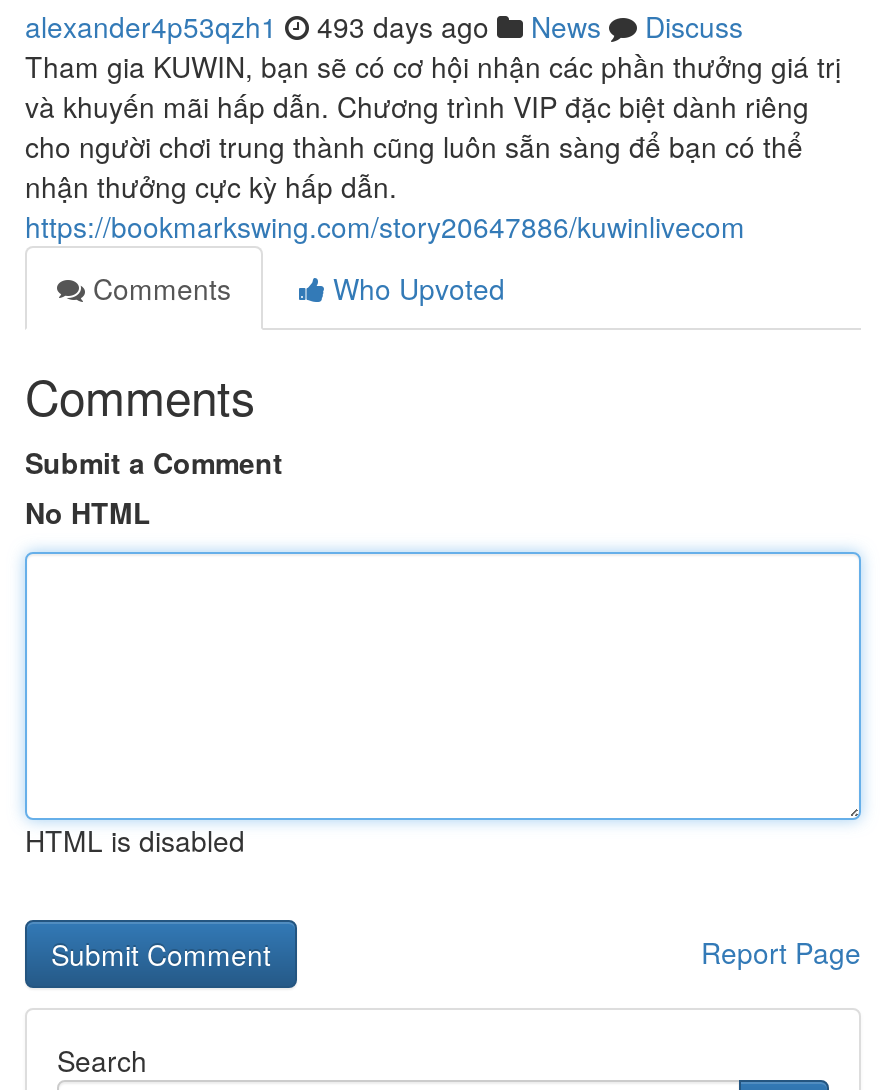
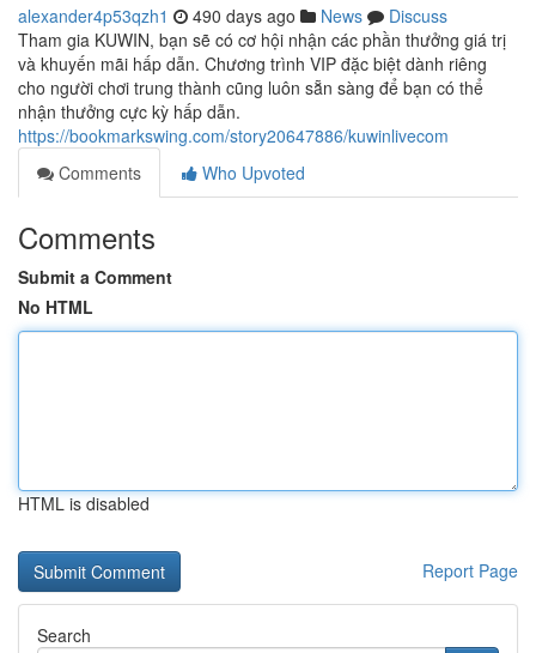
- alexander4p53qzh1 493 days ago News Discuss
+ alexander4p53qzh1 490 days ago News Discuss
